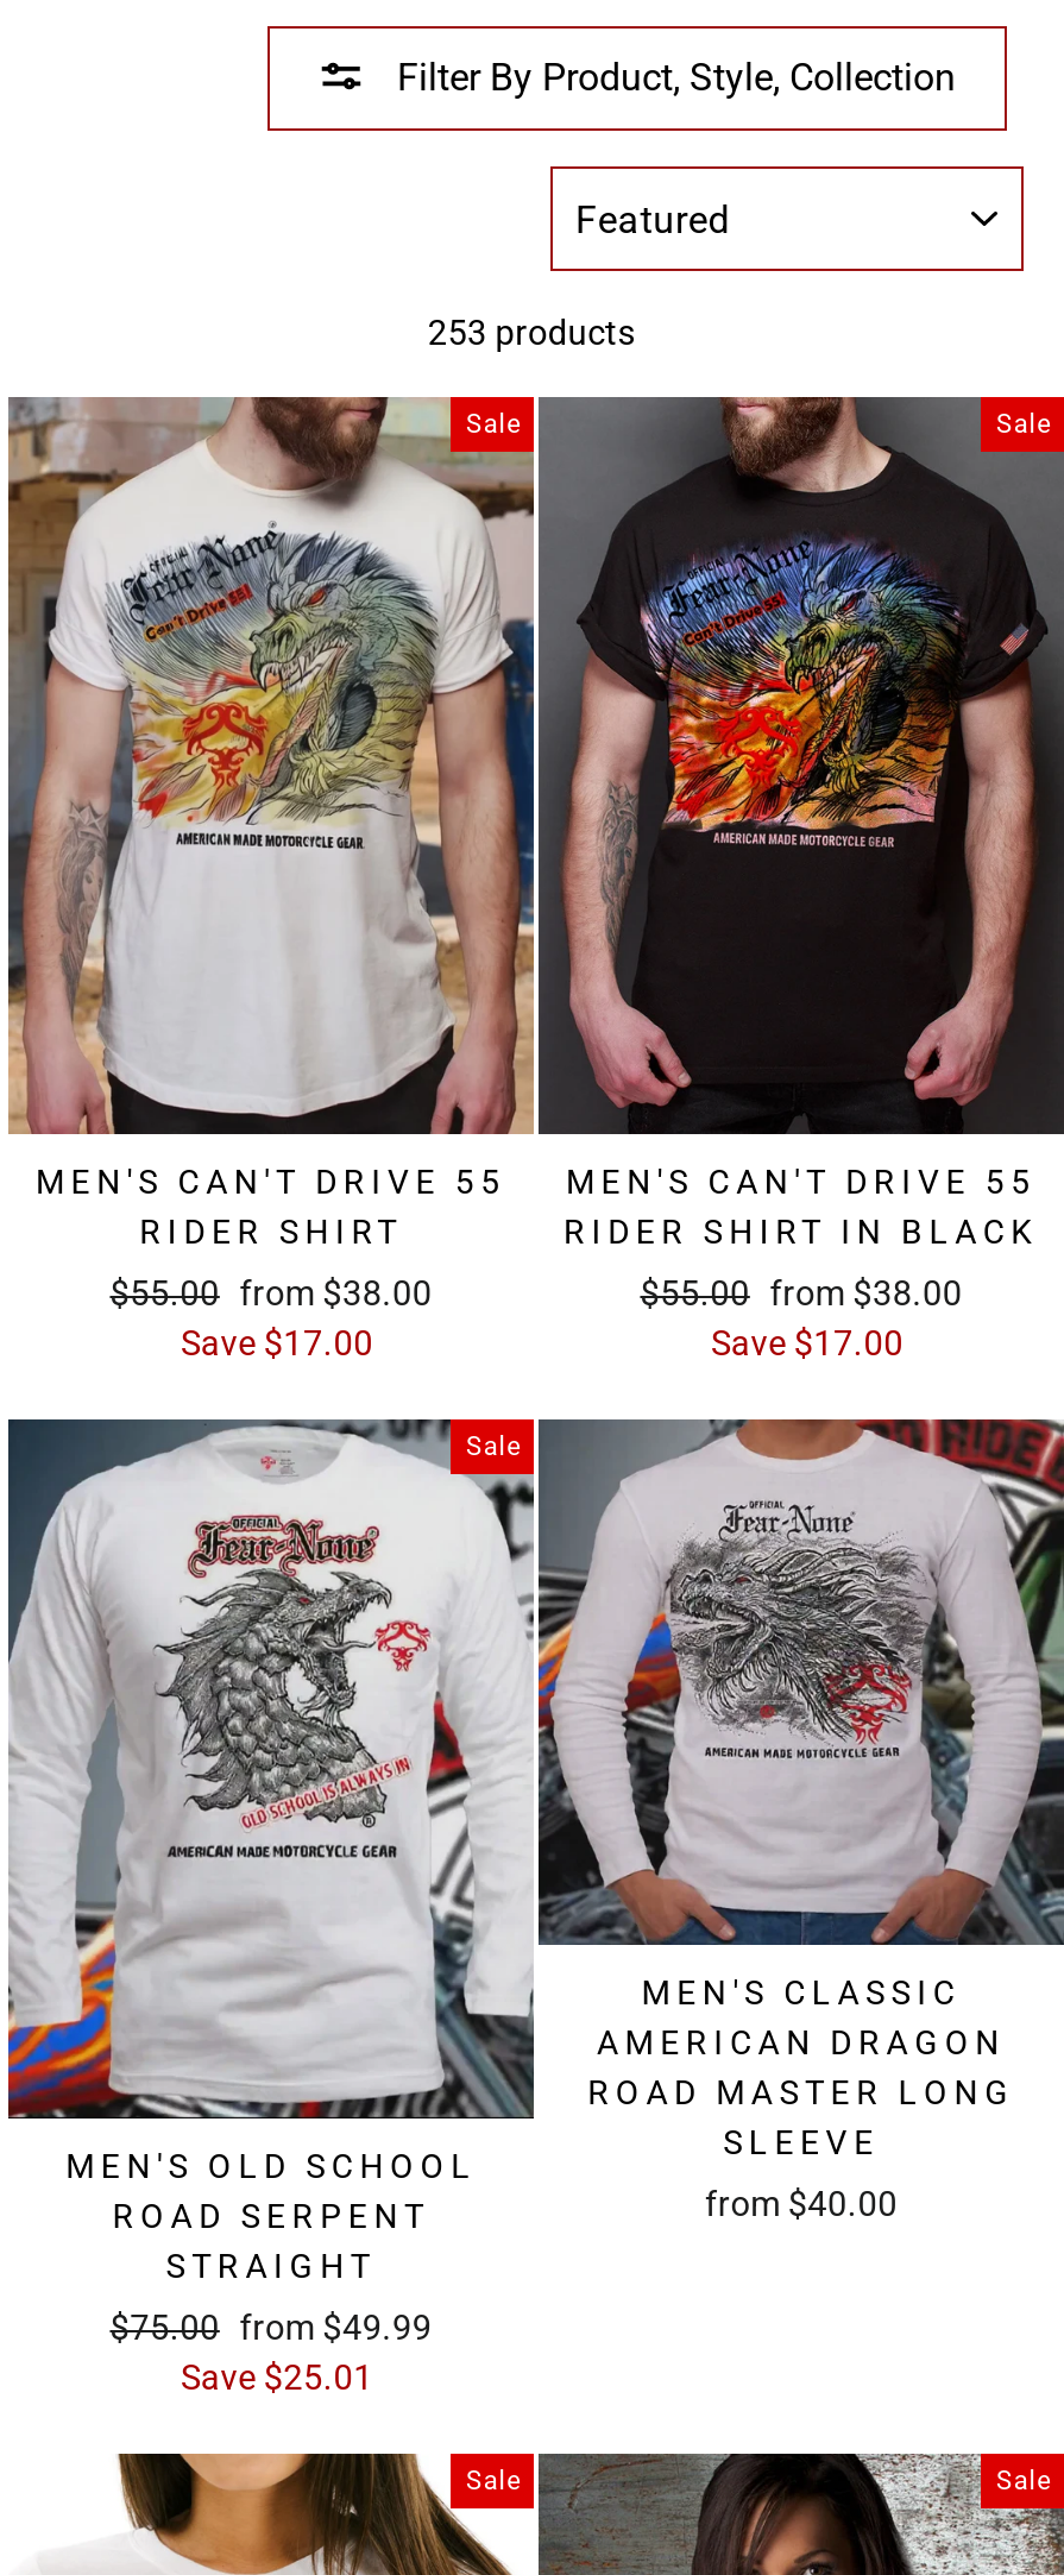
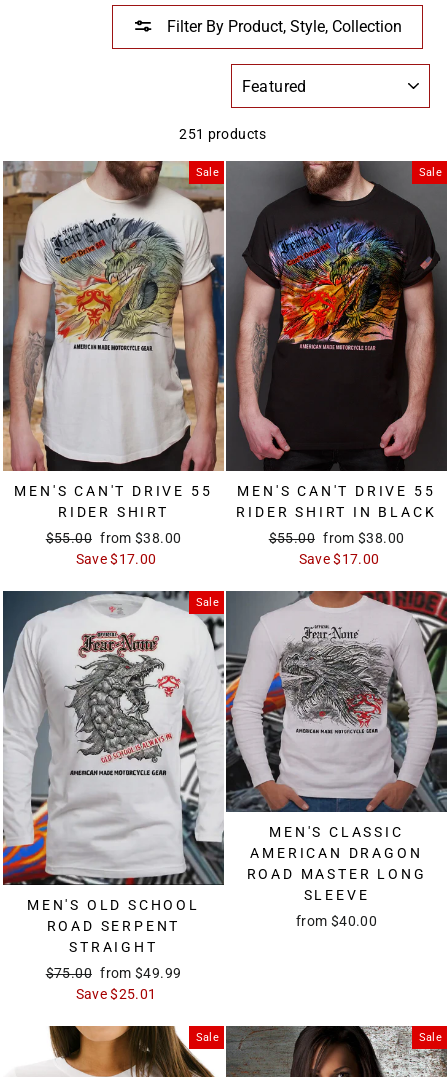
- 253 products
+ 251 products
